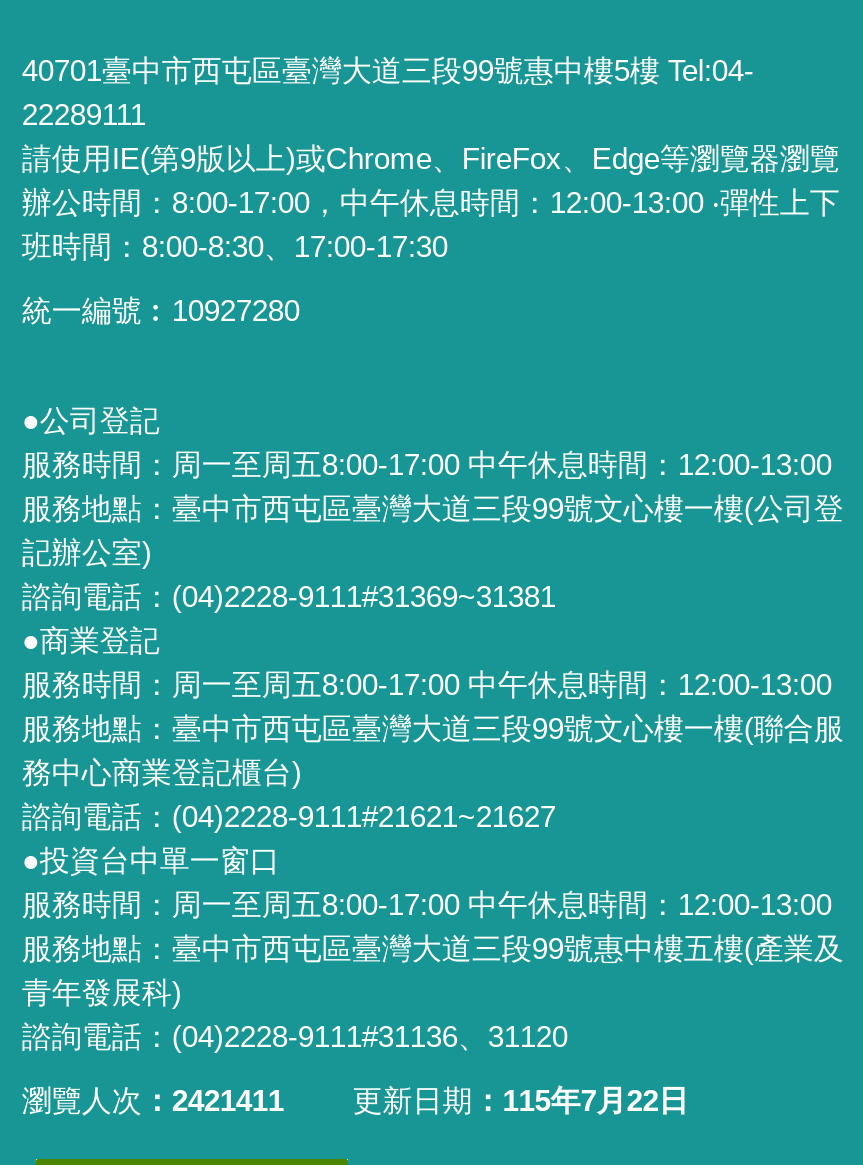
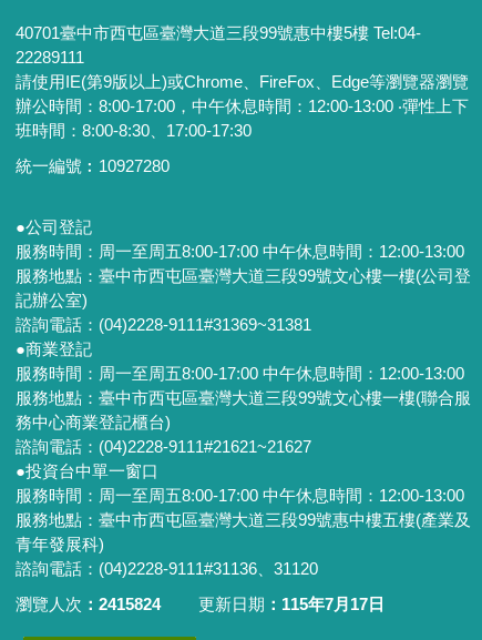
- 瀏覽人次 2421411
+ 瀏覽人次 2415824

- 更新日期 115年7月22日
+ 更新日期 115年7月17日
